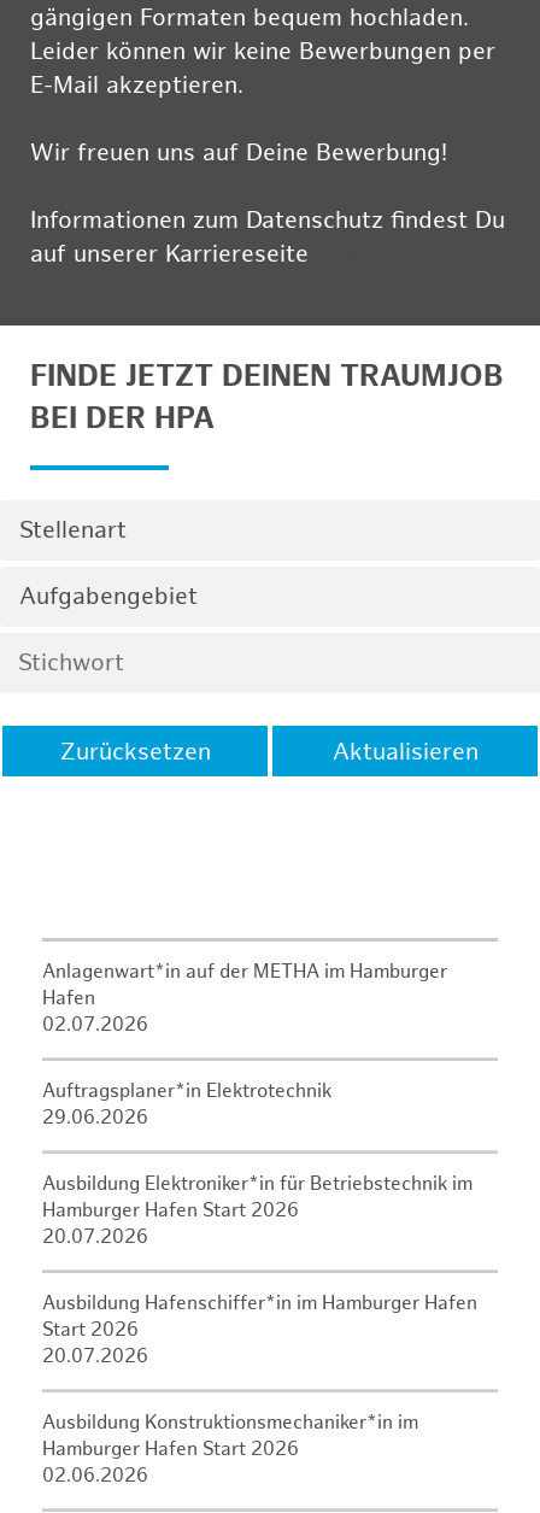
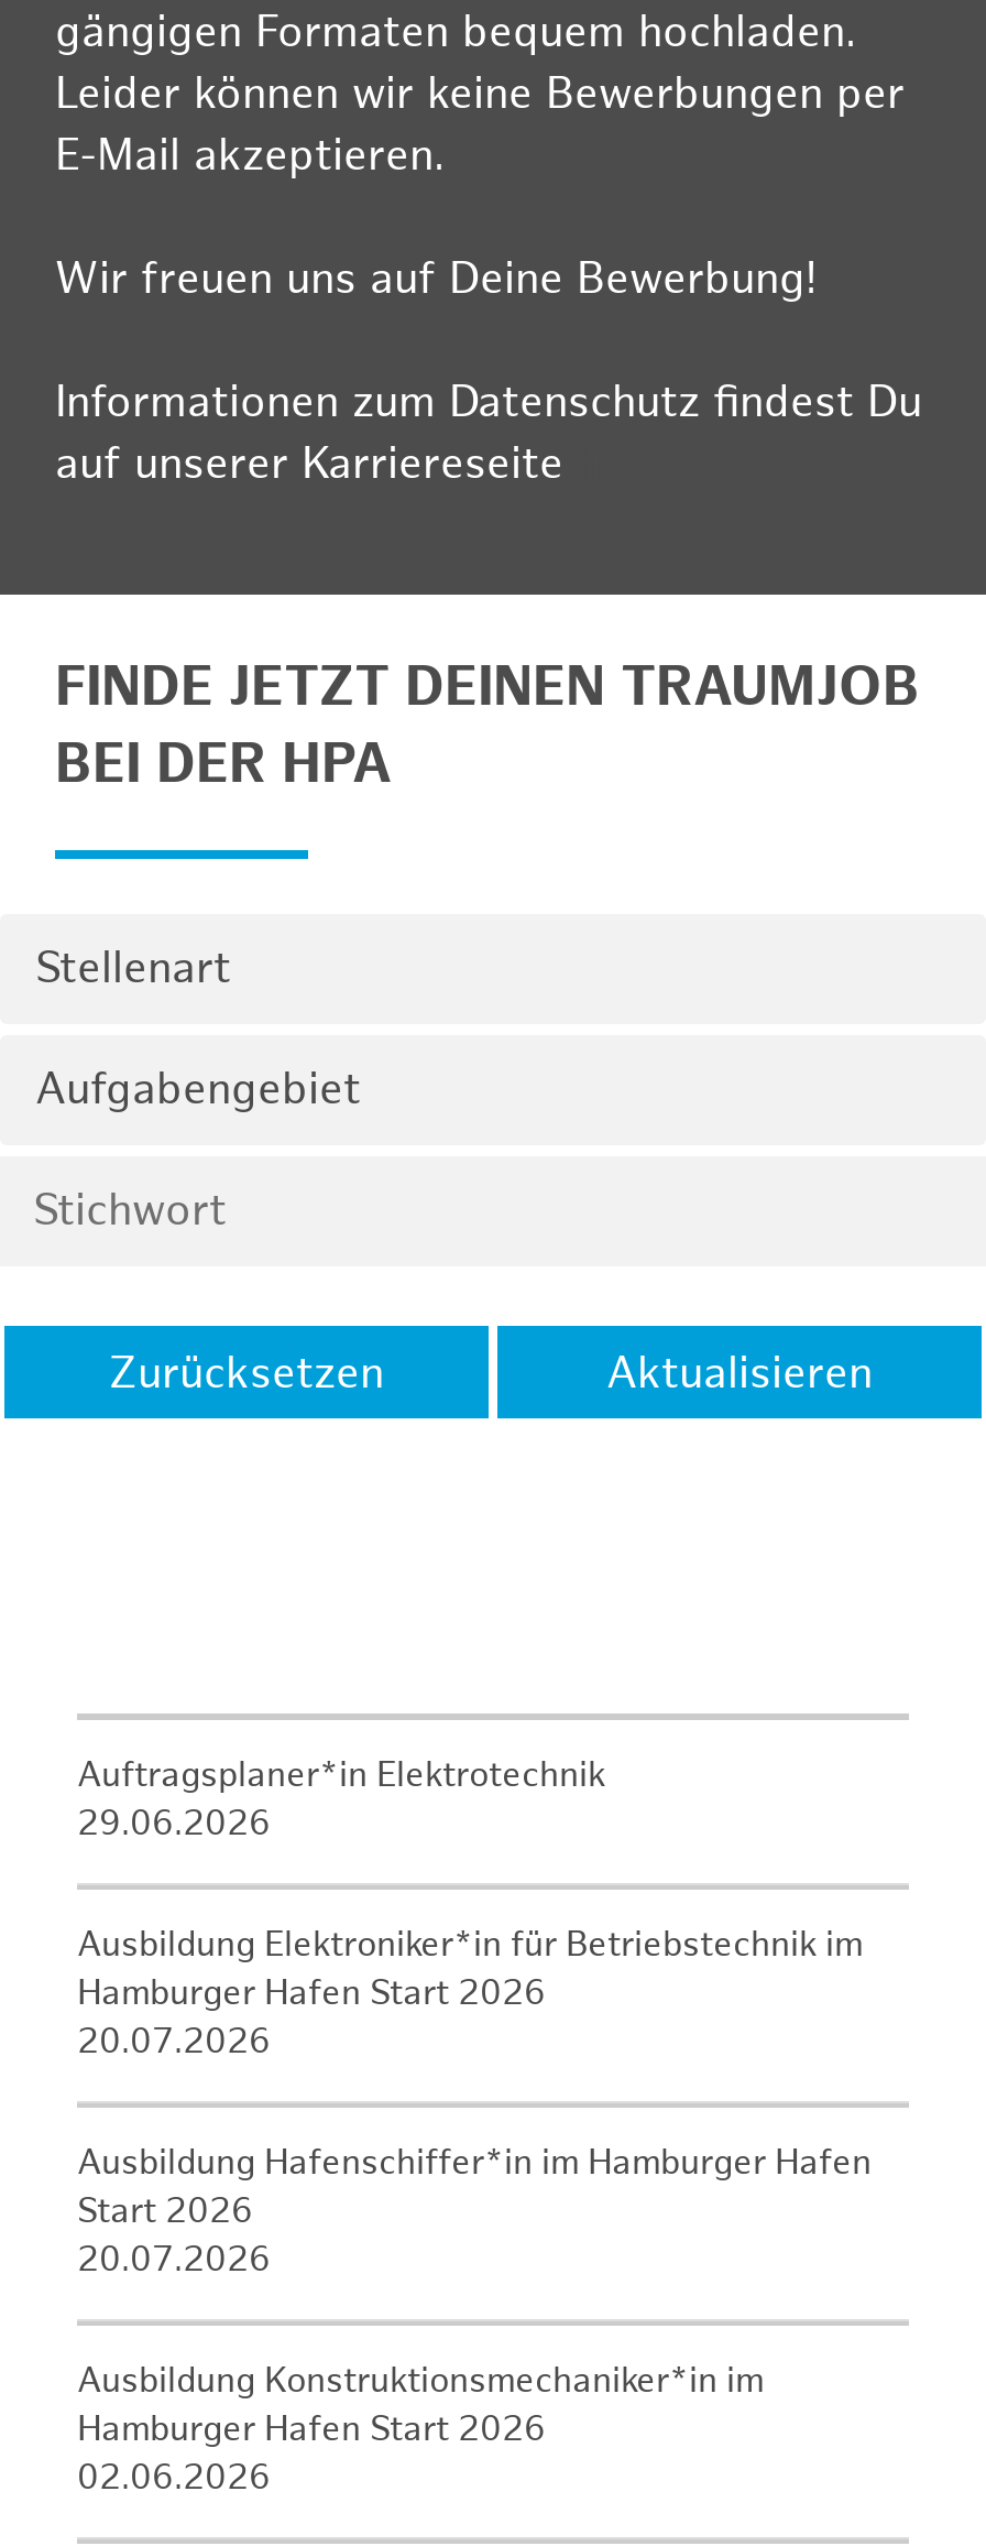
- Anlagenwart*in auf der METHA im Hamburger
- Hafen
- 02.07.2026
